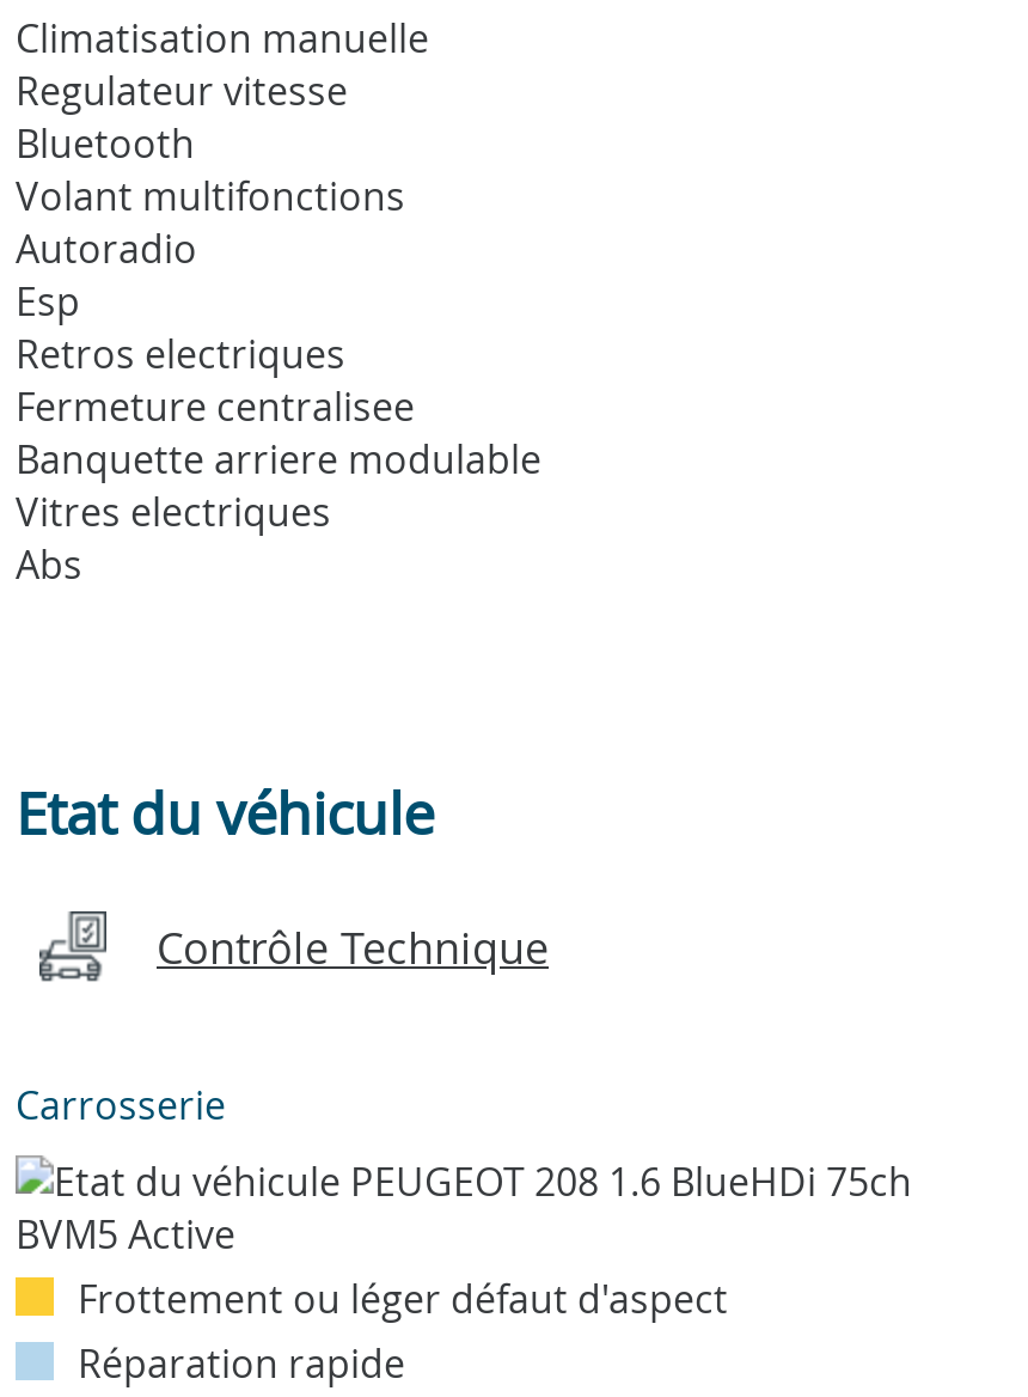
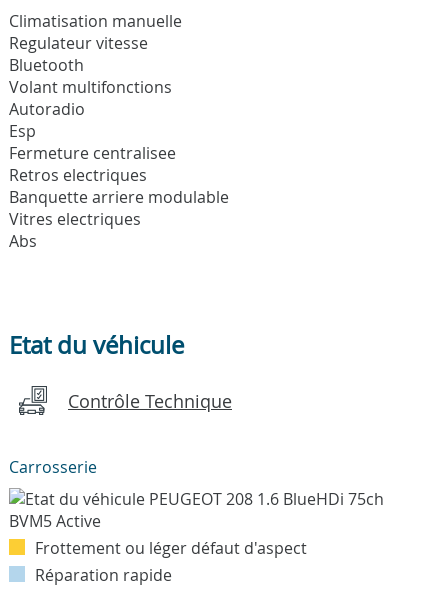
moved down: Retros electriques

moved up: Fermeture centralisee
